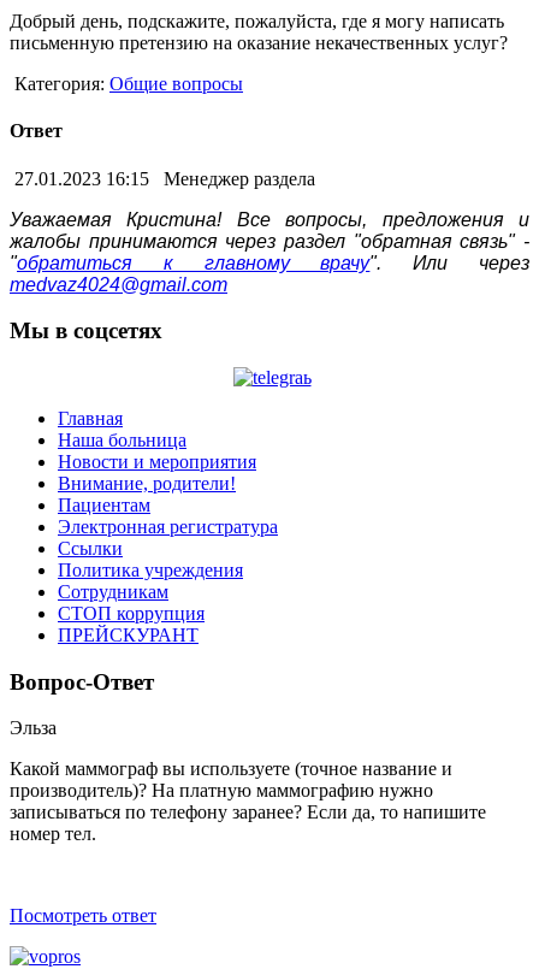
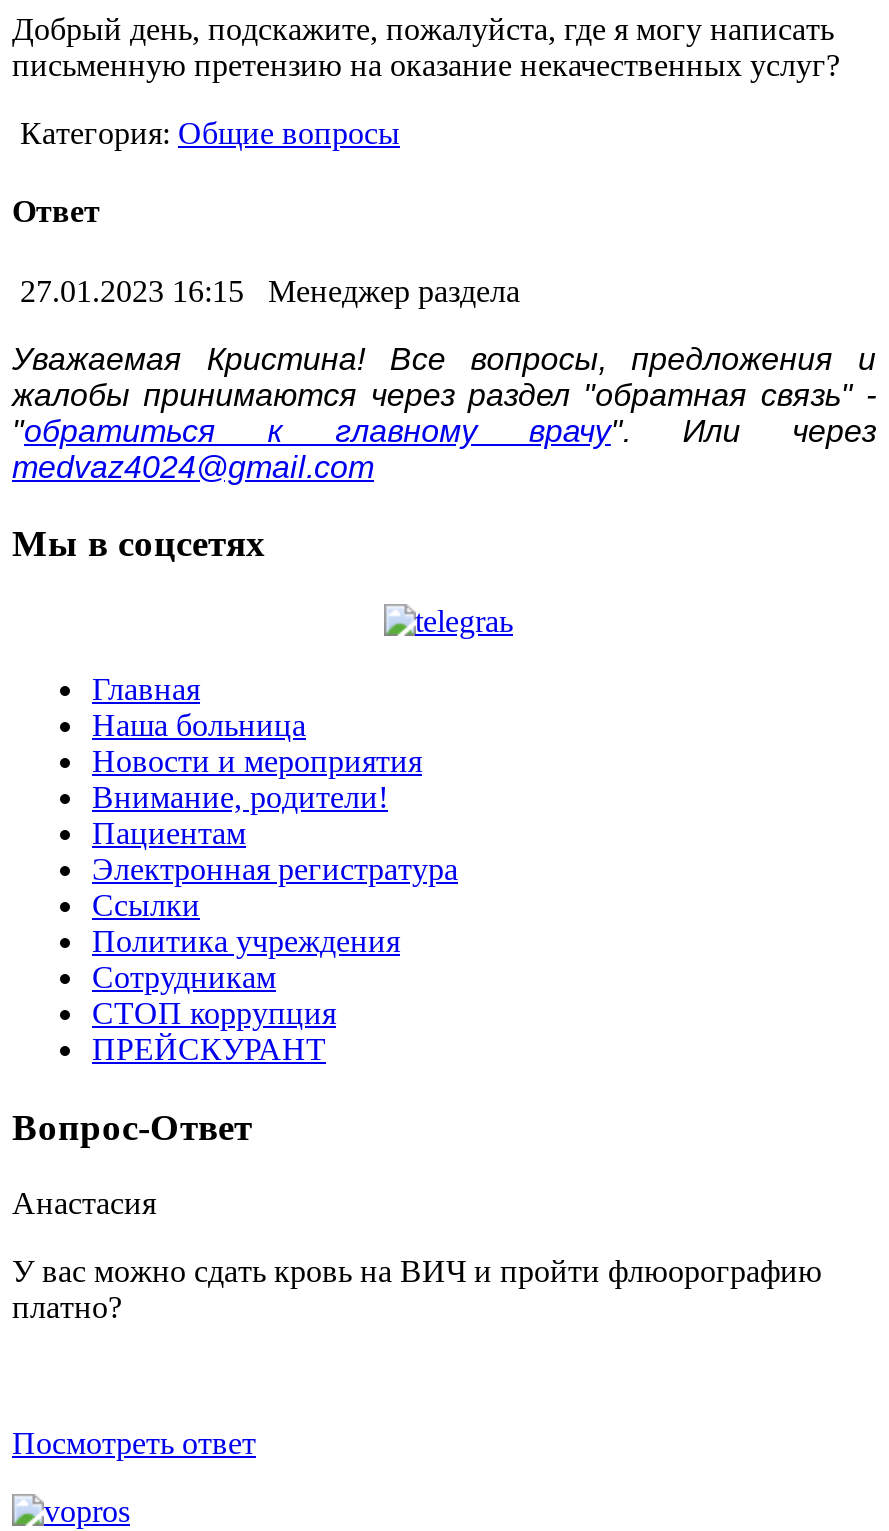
- Эльза
+ Анастасия

- Какой маммограф вы используете (точное название и
- производитель)? На платную маммографию нужно
- записываться по телефону заранее? Если да, то напишите
- номер тел.
+ У вас можно сдать кровь на ВИЧ и пройти флюорографию
+ платно?
